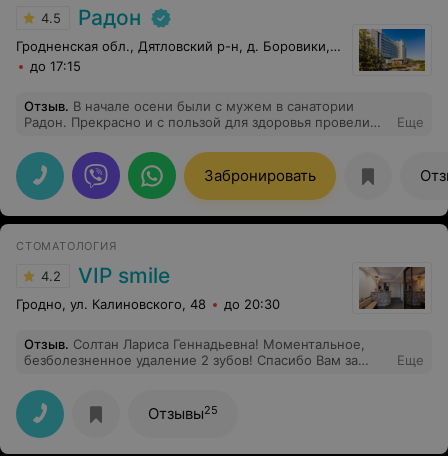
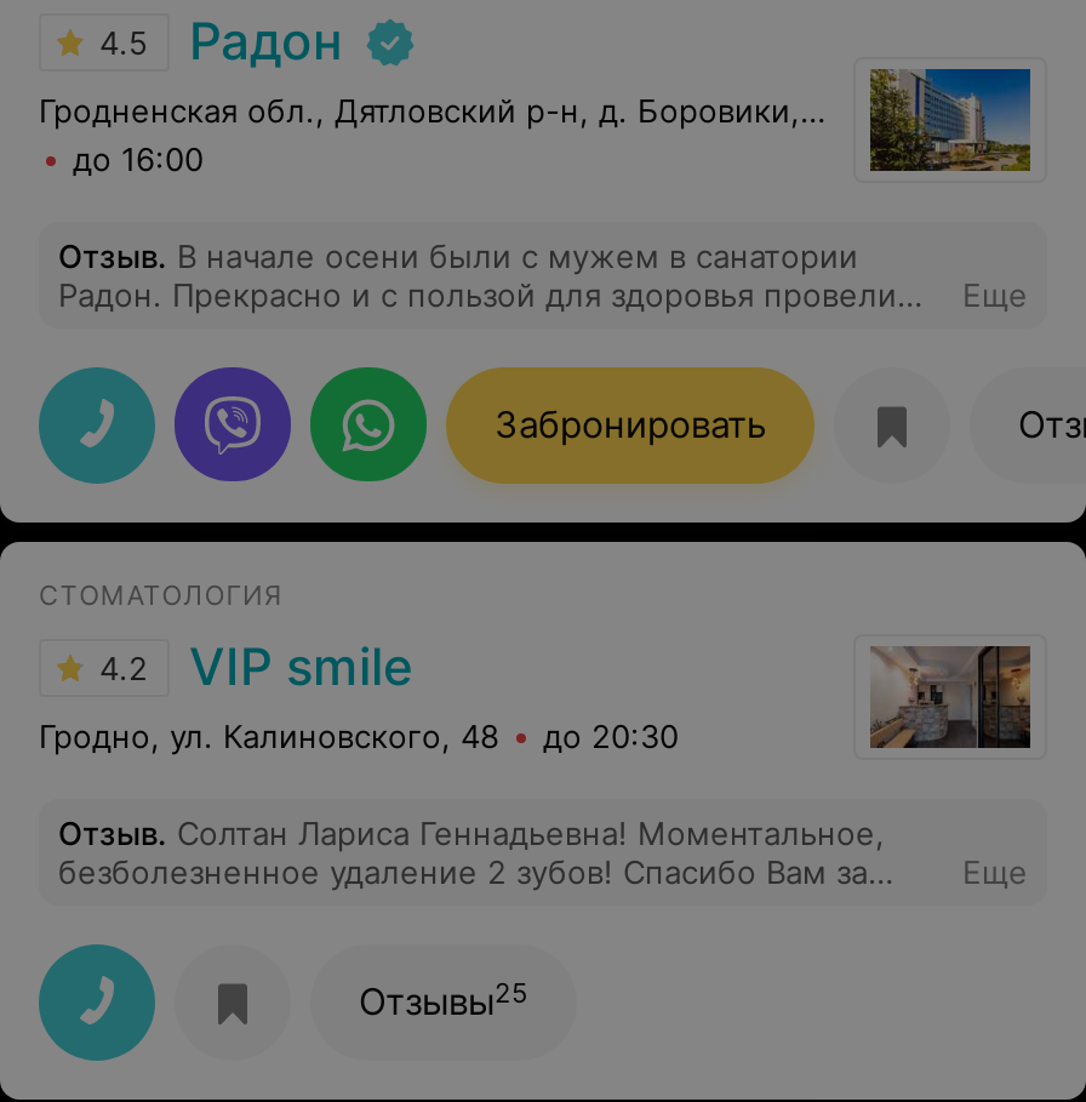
- до 17:15
+ до 16:00
